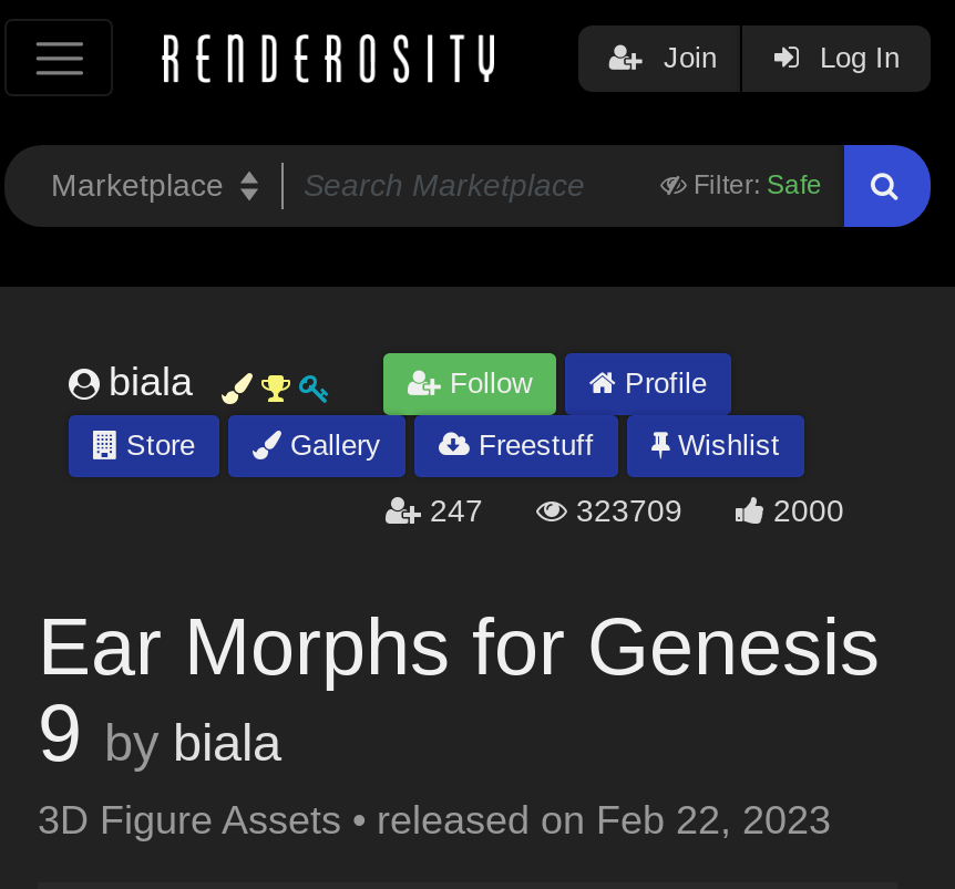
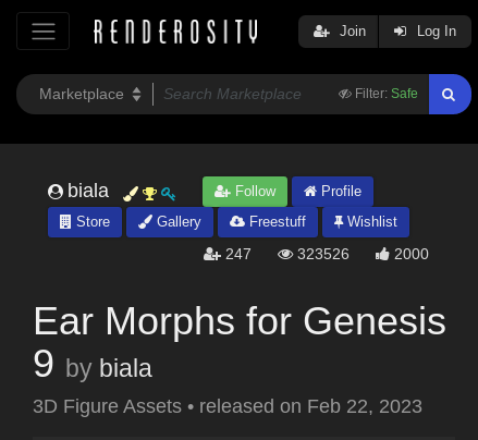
- 323709
+ 323526
